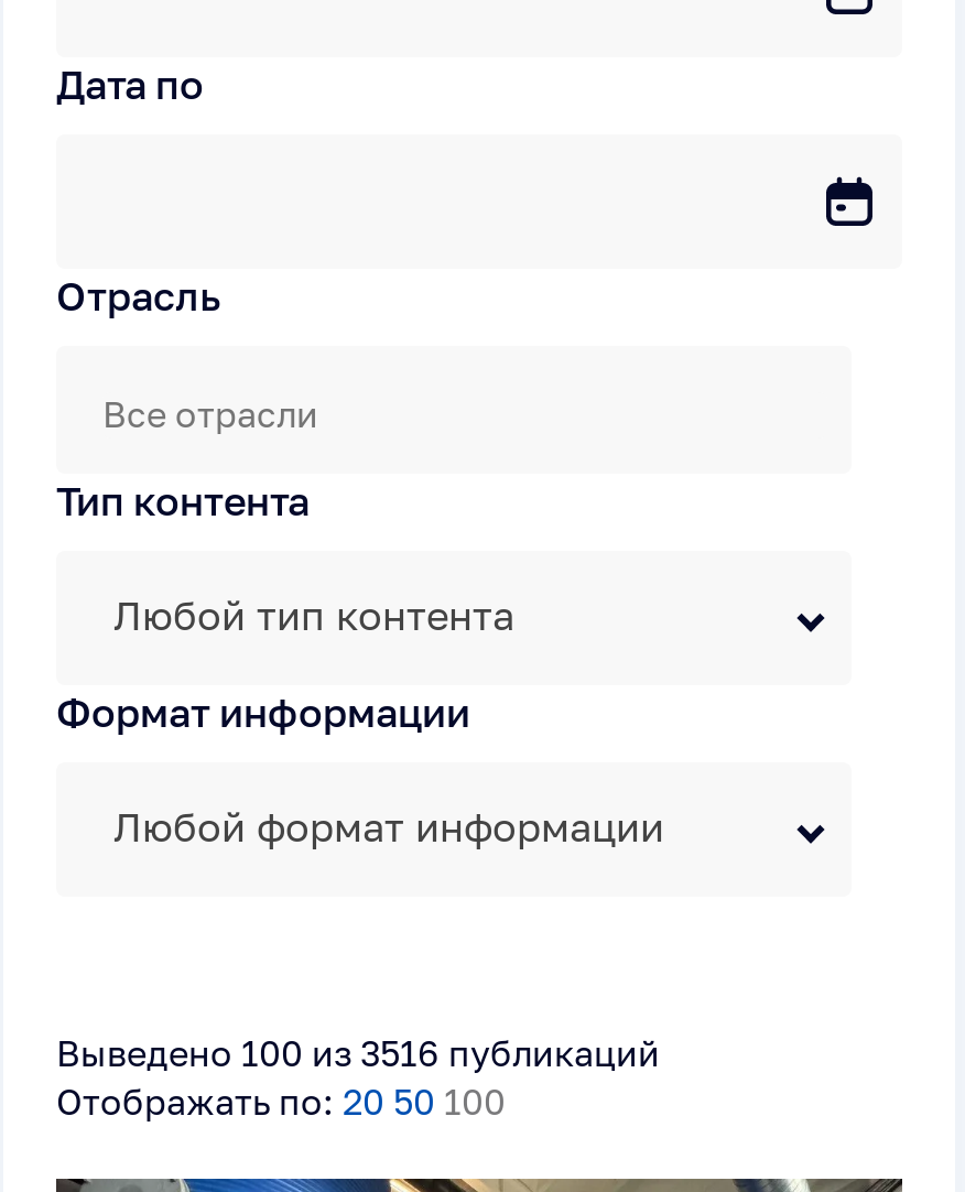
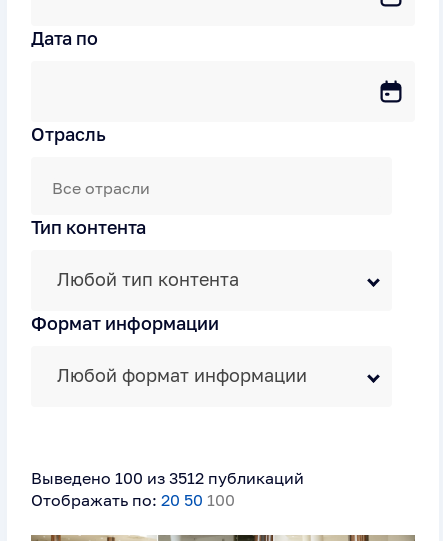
- Выведено 100 из 3516 публикаций
+ Выведено 100 из 3512 публикаций
